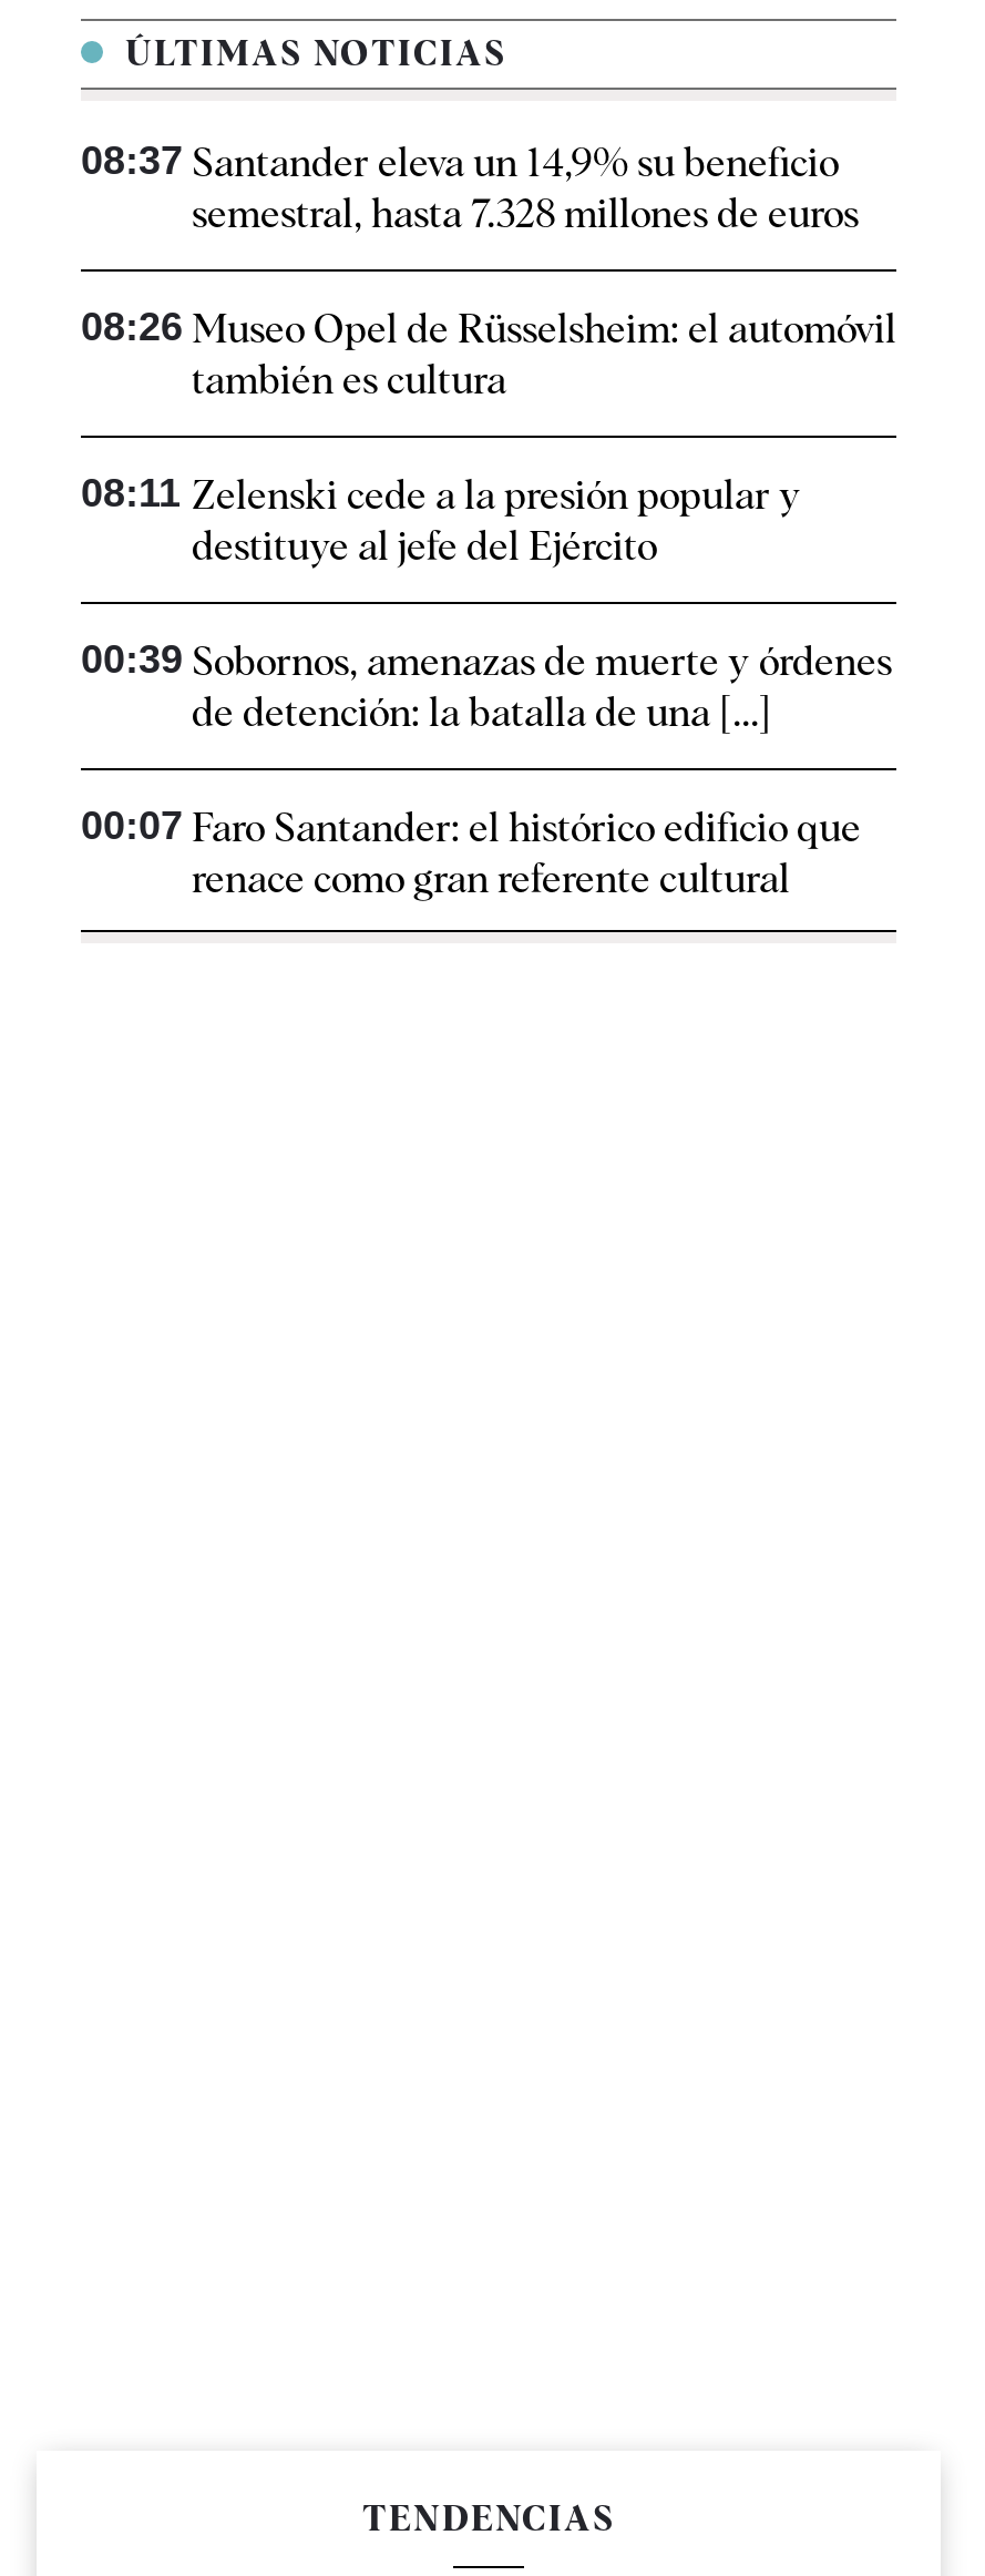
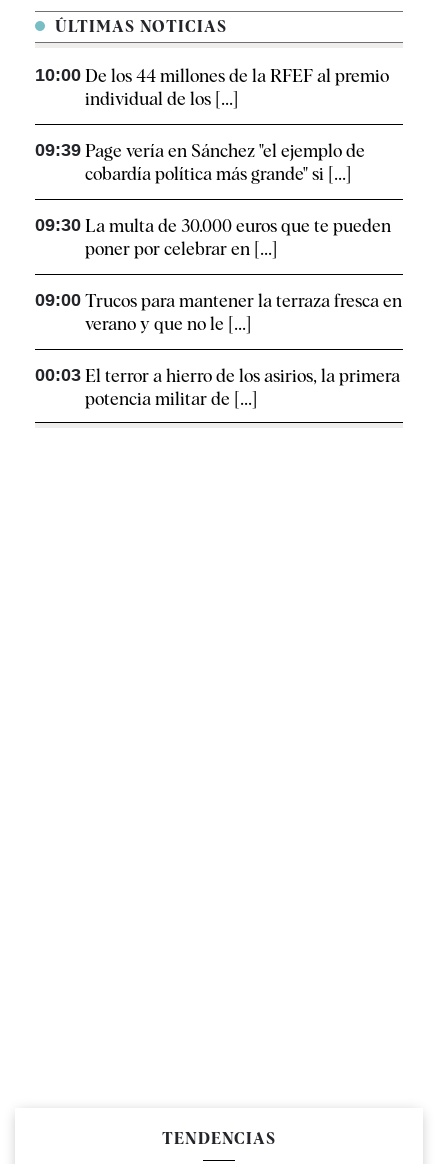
- 08:37 Santander eleva un 14,9% su beneficio
- semestral, hasta 7.328 millones de euros
+ 10:00 De los 44 millones de la RFEF al premio
+ individual de los [...]

- 08:26 Museo Opel de Rüsselsheim: el automóvil
- también es cultura
+ 09:39 Page vería en Sánchez "el ejemplo de
+ cobardía política más grande" si [...]

- 08:11 Zelenski cede a la presión popular y
- destituye al jefe del Ejército
+ 09:30 La multa de 30.000 euros que te pueden
+ poner por celebrar en [...]

- 00:39 Sobornos, amenazas de muerte y órdenes
- de detención: la batalla de una [...]
+ 09:00 Trucos para mantener la terraza fresca en
+ verano y que no le [...]

- 00:07 Faro Santander: el histórico edificio que
- renace como gran referente cultural
+ 00:03 El terror a hierro de los asirios, la primera
+ potencia militar de [...]
